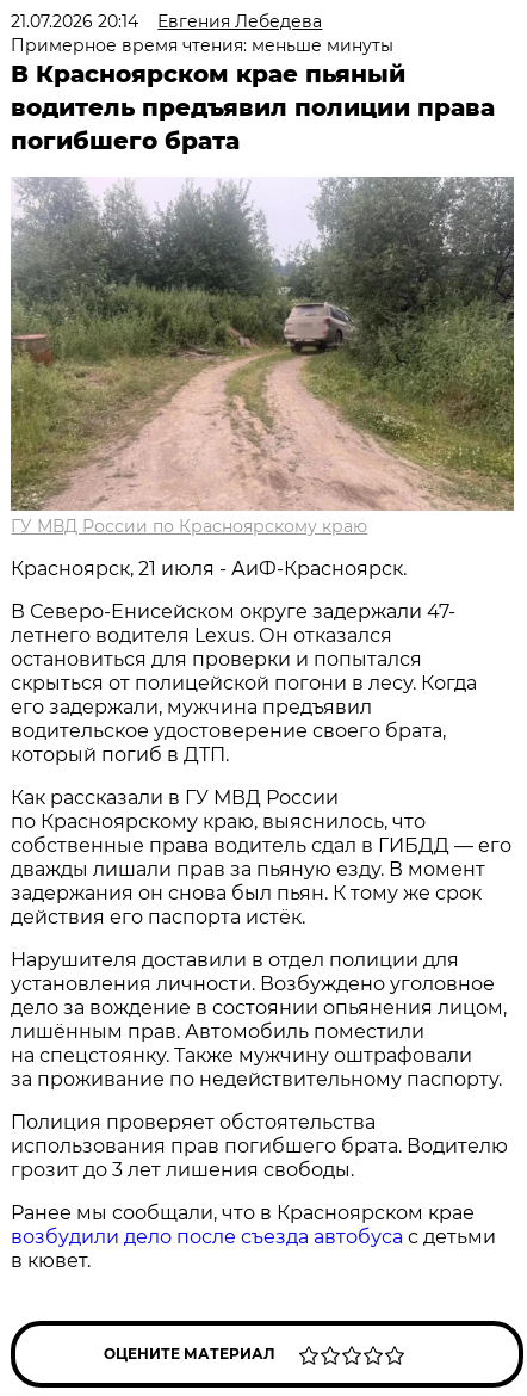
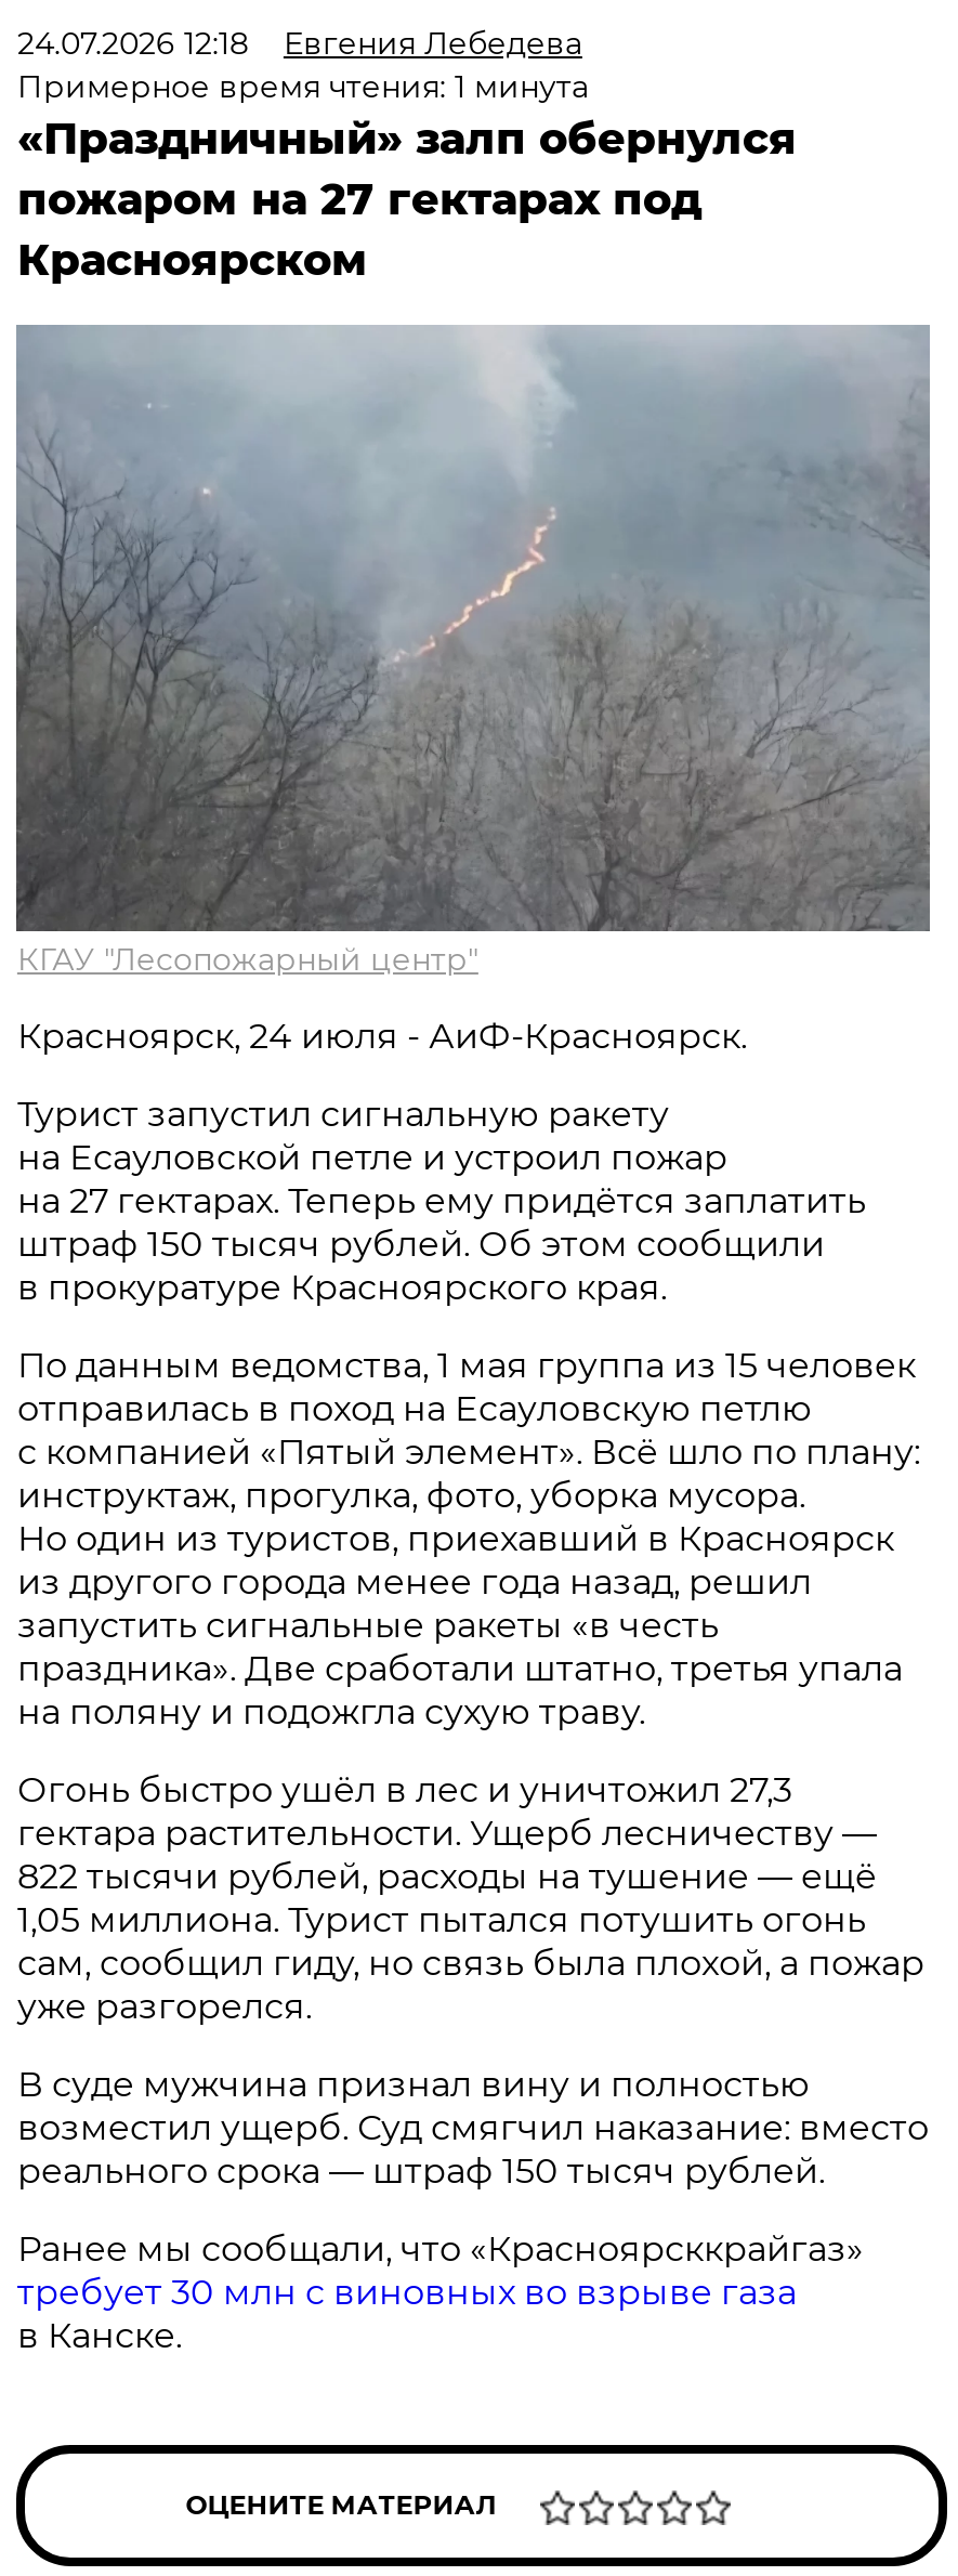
- 21.07.2026 20:14 Евгения Лебедева
+ 24.07.2026 12:18 Евгения Лебедева

- Примерное время чтения: меньше минуты
- В Красноярском крае пьяный
- водитель предъявил полиции права
- погибшего брата
+ Примерное время чтения: 1 минута
+ «Праздничный» залп обернулся
+ пожаром на 27 гектарах под
+ Красноярском

- [image]
- ГУ МВД России по Красноярскому краю
+ [image]
+ КГАУ "Лесопожарный центр"

- Красноярск, 21 июля - АиФ-Красноярск.
+ Красноярск, 24 июля - АиФ-Красноярск.

- В Северо-Енисейском округе задержали 47-
- летнего водителя Lexus. Он отказался
- остановиться для проверки и попытался
- скрыться от полицейской погони в лесу. Когда
- его задержали, мужчина предъявил
- водительское удостоверение своего брата,
- который погиб в ДТП.
+ Турист запустил сигнальную ракету
+ на Есауловской петле и устроил пожар
+ на 27 гектарах. Теперь ему придётся заплатить
+ штраф 150 тысяч рублей. Об этом сообщили
+ в прокуратуре Красноярского края.

- Как рассказали в ГУ МВД России
- по Красноярскому краю, выяснилось, что
- собственные права водитель сдал в ГИБДД — его
- дважды лишали прав за пьяную езду. В момент
- задержания он снова был пьян. К тому же срок
- действия его паспорта истёк.
+ По данным ведомства, 1 мая группа из 15 человек
+ отправилась в поход на Есауловскую петлю
+ с компанией «Пятый элемент». Всё шло по плану:
+ инструктаж, прогулка, фото, уборка мусора.
+ Но один из туристов, приехавший в Красноярск
+ из другого города менее года назад, решил
+ запустить сигнальные ракеты «в честь
+ праздника». Две сработали штатно, третья упала
+ на поляну и подожгла сухую траву.

- Нарушителя доставили в отдел полиции для
- установления личности. Возбуждено уголовное
- дело за вождение в состоянии опьянения лицом,
- лишённым прав. Автомобиль поместили
- на спецстоянку. Также мужчину оштрафовали
- за проживание по недействительному паспорту.
+ Огонь быстро ушёл в лес и уничтожил 27,3
+ гектара растительности. Ущерб лесничеству —
+ 822 тысячи рублей, расходы на тушение — ещё
+ 1,05 миллиона. Турист пытался потушить огонь
+ сам, сообщил гиду, но связь была плохой, а пожар
+ уже разгорелся.

- Полиция проверяет обстоятельства
- использования прав погибшего брата. Водителю
- грозит до 3 лет лишения свободы.
+ В суде мужчина признал вину и полностью
+ возместил ущерб. Суд смягчил наказание: вместо
+ реального срока — штраф 150 тысяч рублей.

- Ранее мы сообщали, что в Красноярском крае
- возбудили дело после съезда автобуса с детьми
- в кювет.
+ Ранее мы сообщали, что «Красноярсккрайгаз»
+ требует 30 млн с виновных во взрыве газа
+ в Канске.
